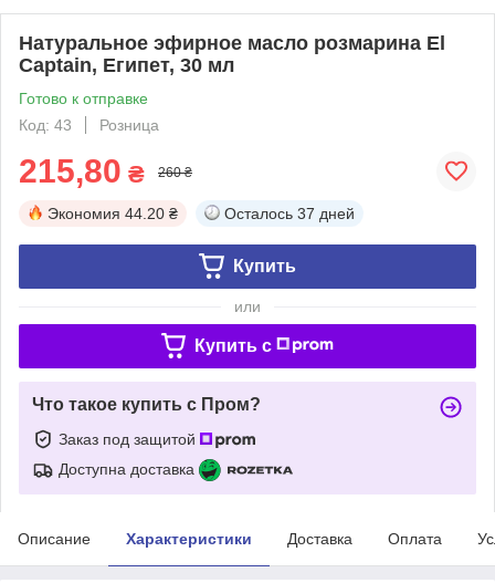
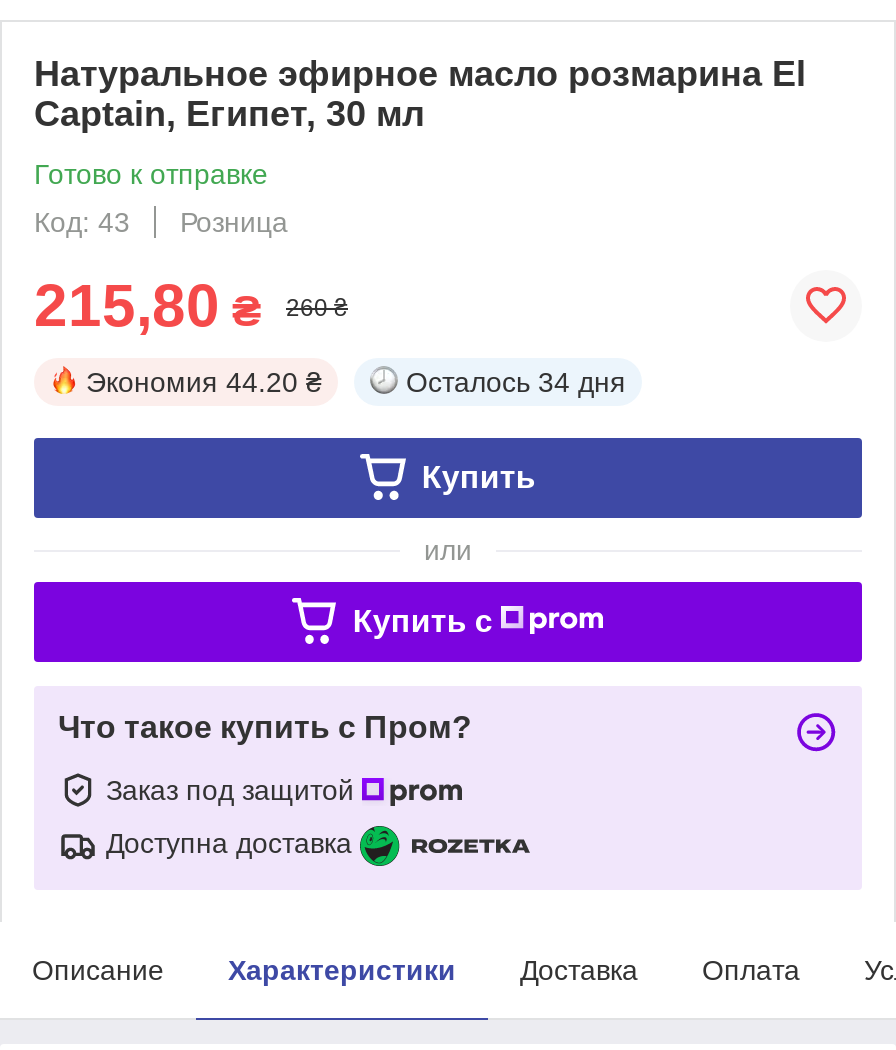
- Осталось 37 дней
+ Осталось 34 дня
